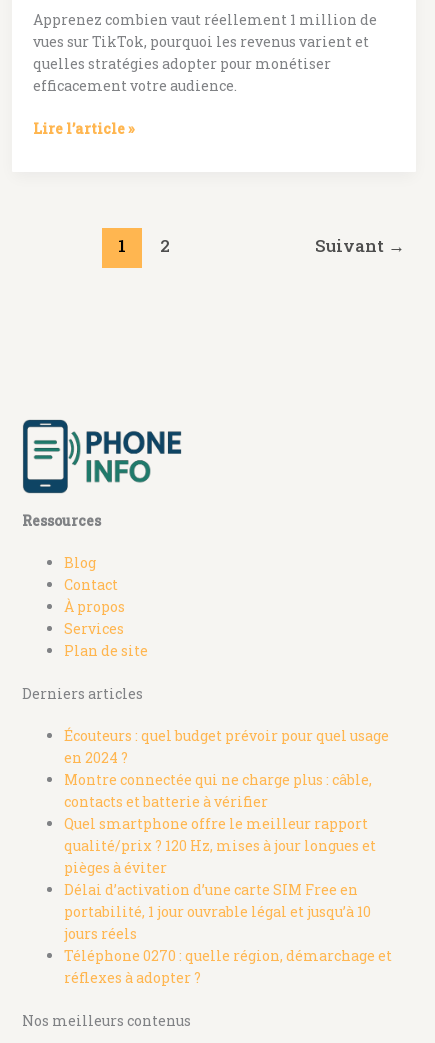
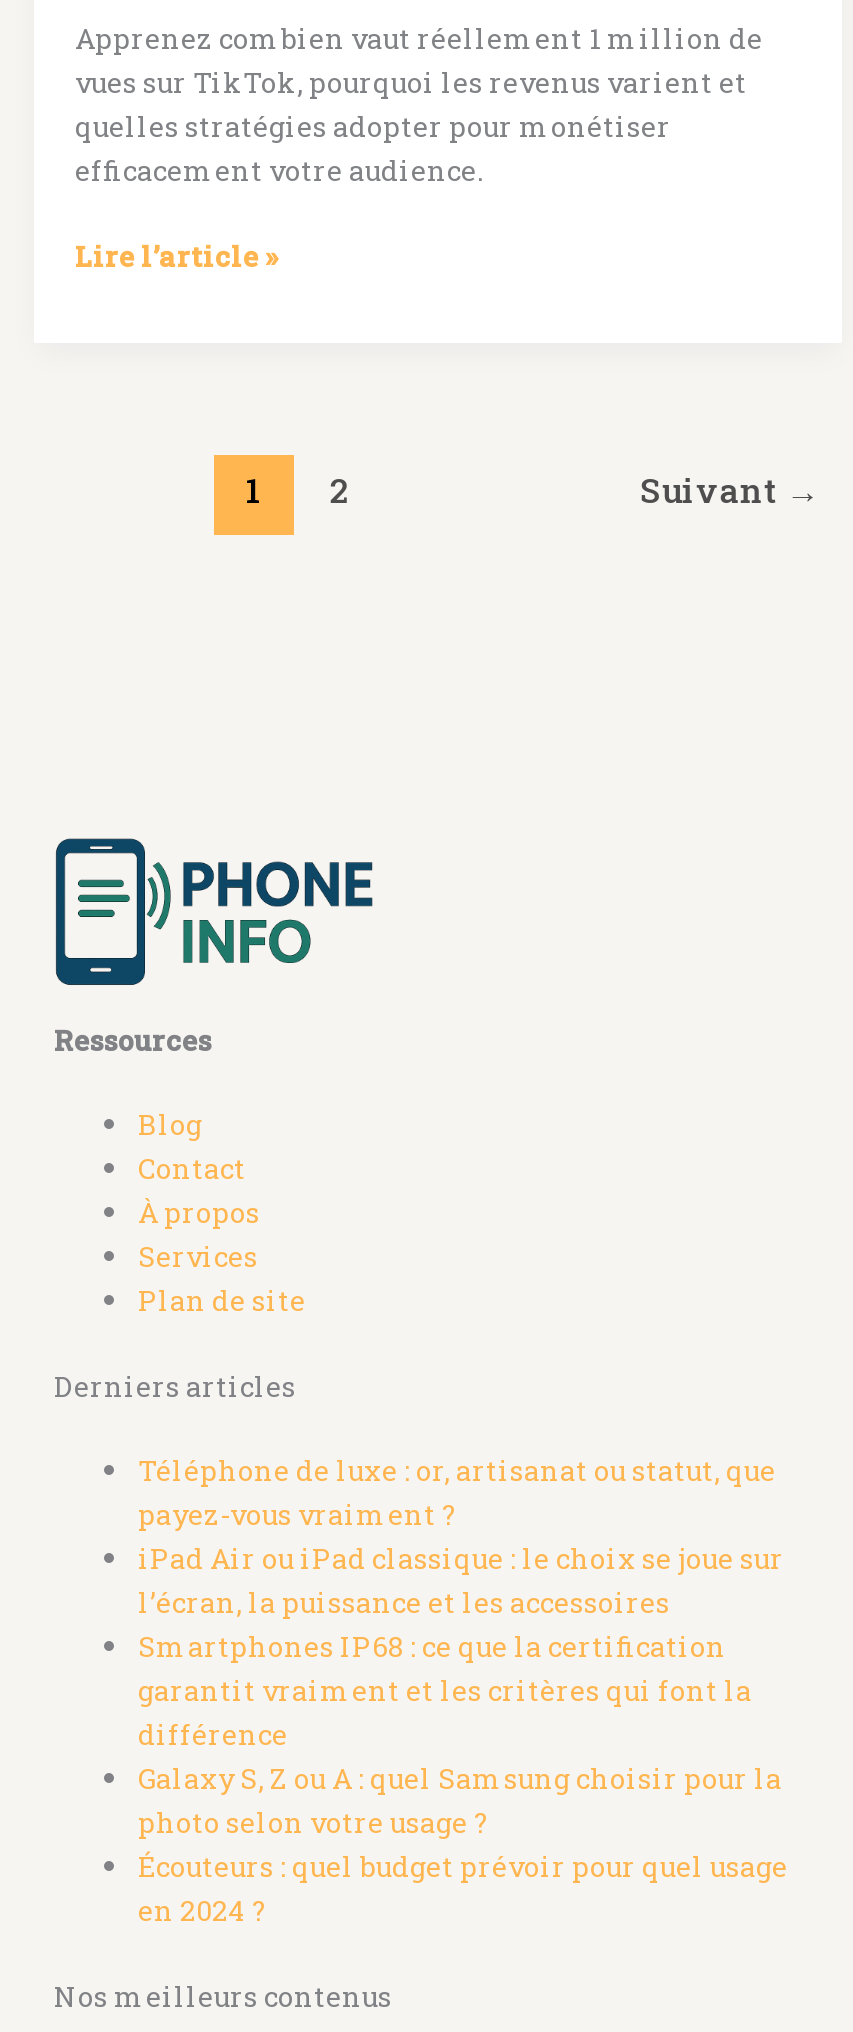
+ Téléphone de luxe : or, artisanat ou statut, que
+ payez-vous vraiment ?
+ iPad Air ou iPad classique : le choix se joue sur
+ l’écran, la puissance et les accessoires
+ Smartphones IP68 : ce que la certification
+ garantit vraiment et les critères qui font la
+ différence
+ Galaxy S, Z ou A : quel Samsung choisir pour la
+ photo selon votre usage ?

moved down: Écouteurs : quel budget prévoir pour quel usage | en 2024 ?

- Montre connectée qui ne charge plus : câble,
- contacts et batterie à vérifier
- Quel smartphone offre le meilleur rapport
- qualité/prix ? 120 Hz, mises à jour longues et
- pièges à éviter
- Délai d’activation d’une carte SIM Free en
- portabilité, 1 jour ouvrable légal et jusqu’à 10
- jours réels
- Téléphone 0270 : quelle région, démarchage et
- réflexes à adopter ?
